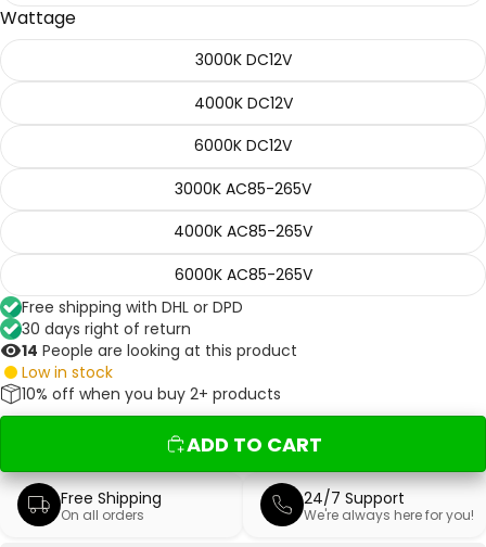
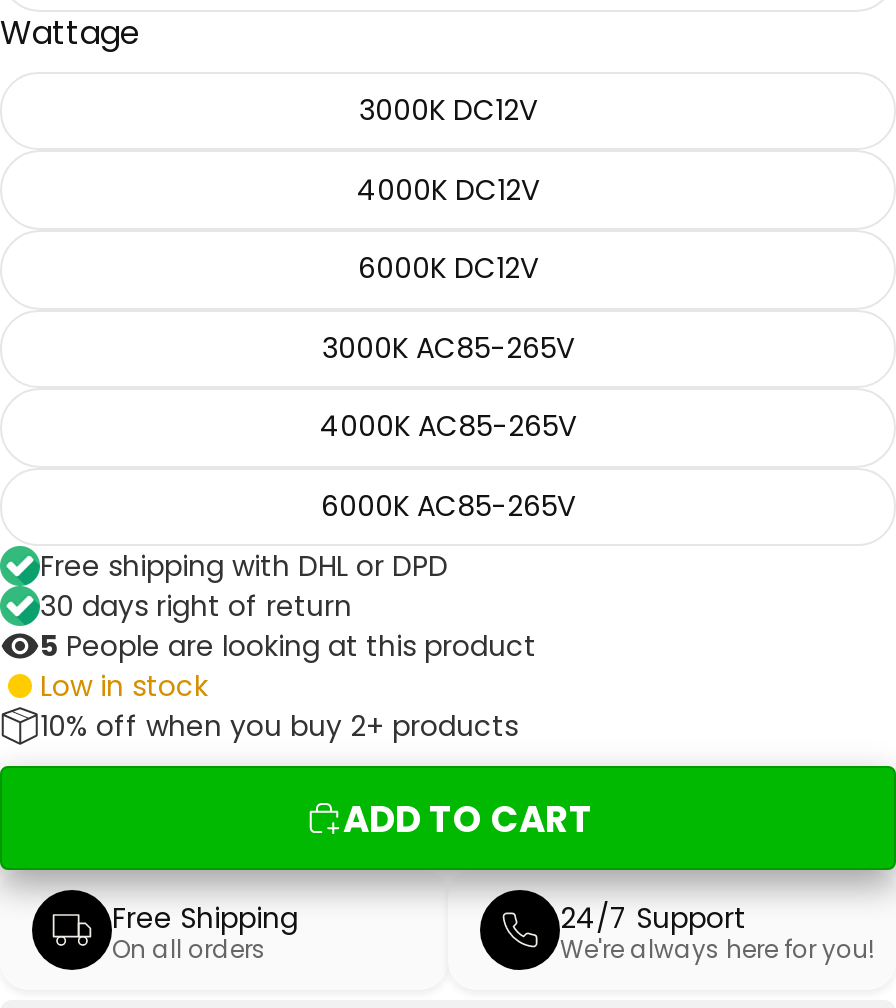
- 14 People are looking at this product
+ 5 People are looking at this product
